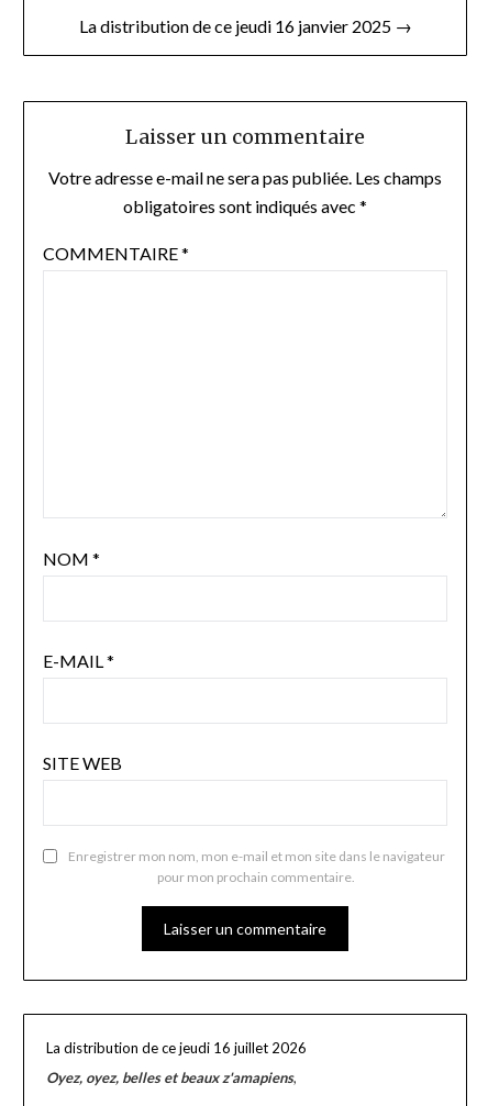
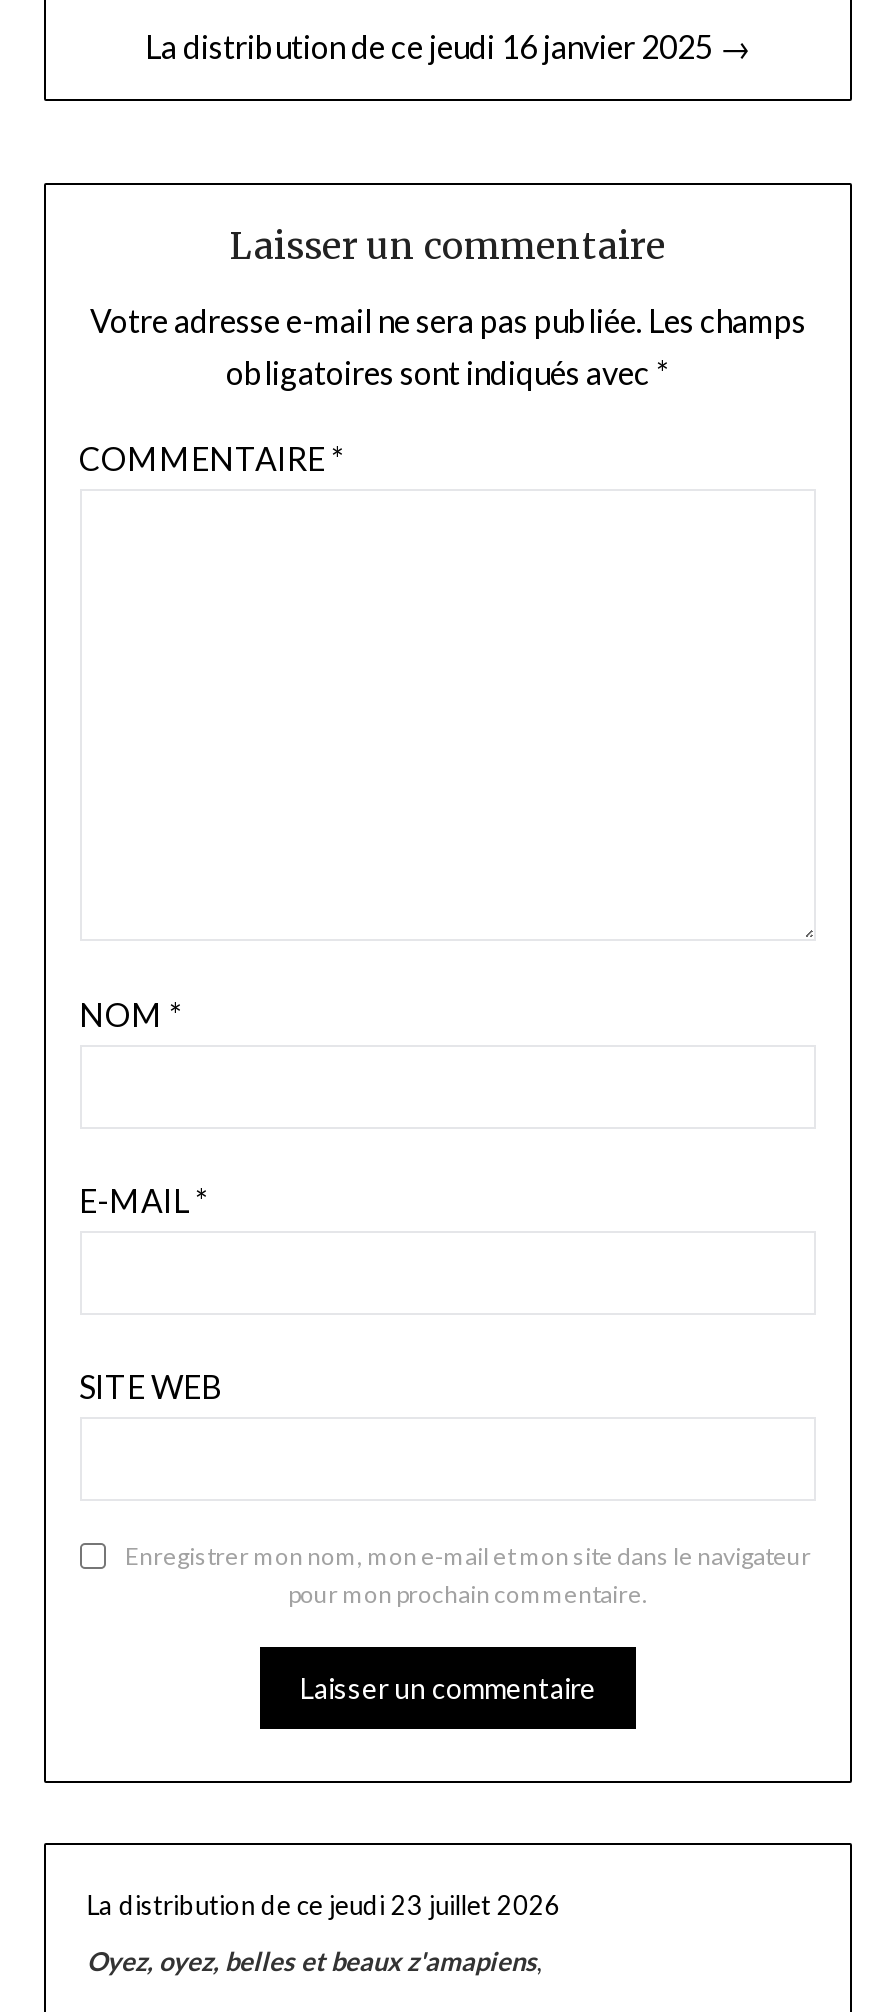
- La distribution de ce jeudi 16 juillet 2026
+ La distribution de ce jeudi 23 juillet 2026
